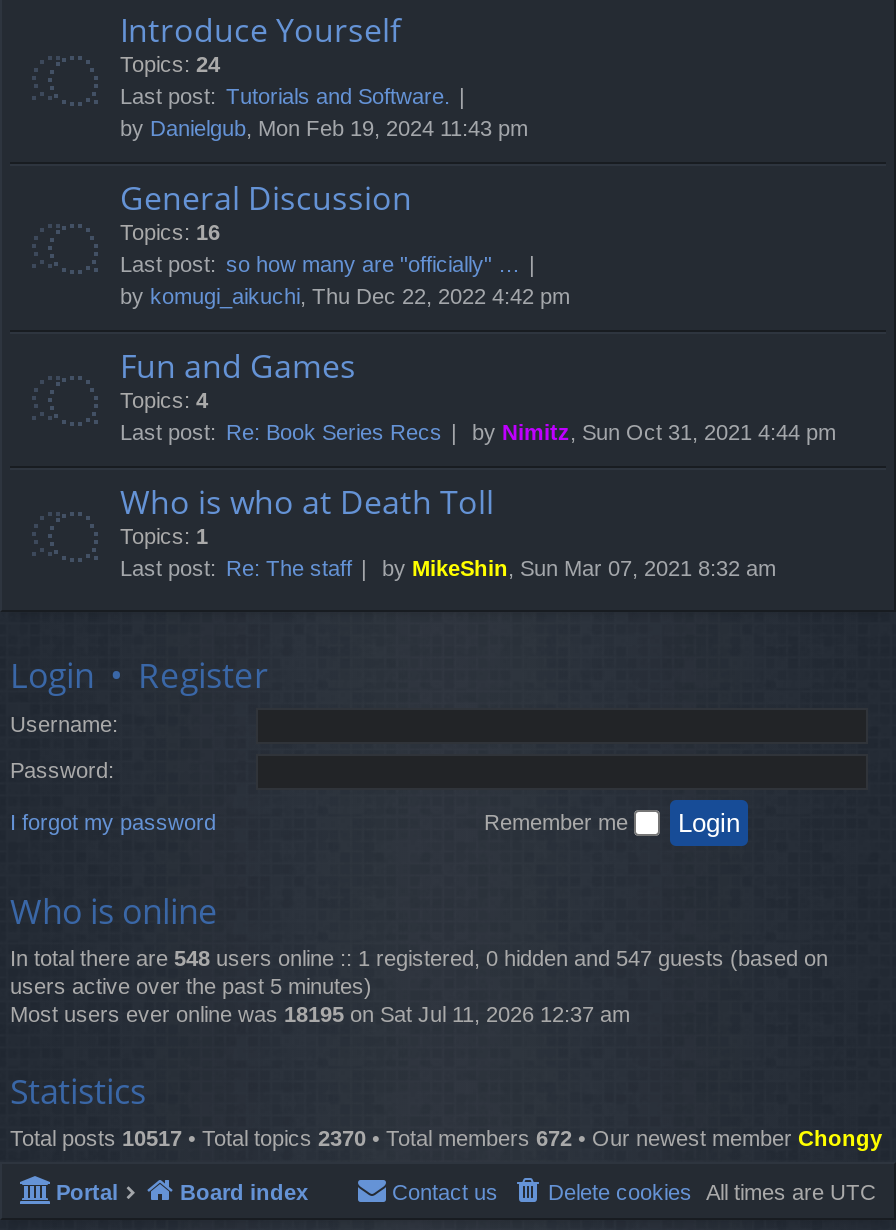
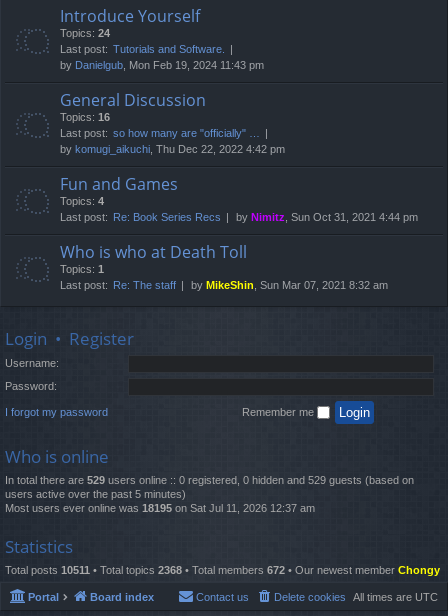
- In total there are 548 users online :: 1 registered, 0 hidden and 547 guests (based on
+ In total there are 529 users online :: 0 registered, 0 hidden and 529 guests (based on

- Total posts 10517 • Total topics 2370 • Total members 672 • Our newest member Chongy
+ Total posts 10511 • Total topics 2368 • Total members 672 • Our newest member Chongy
